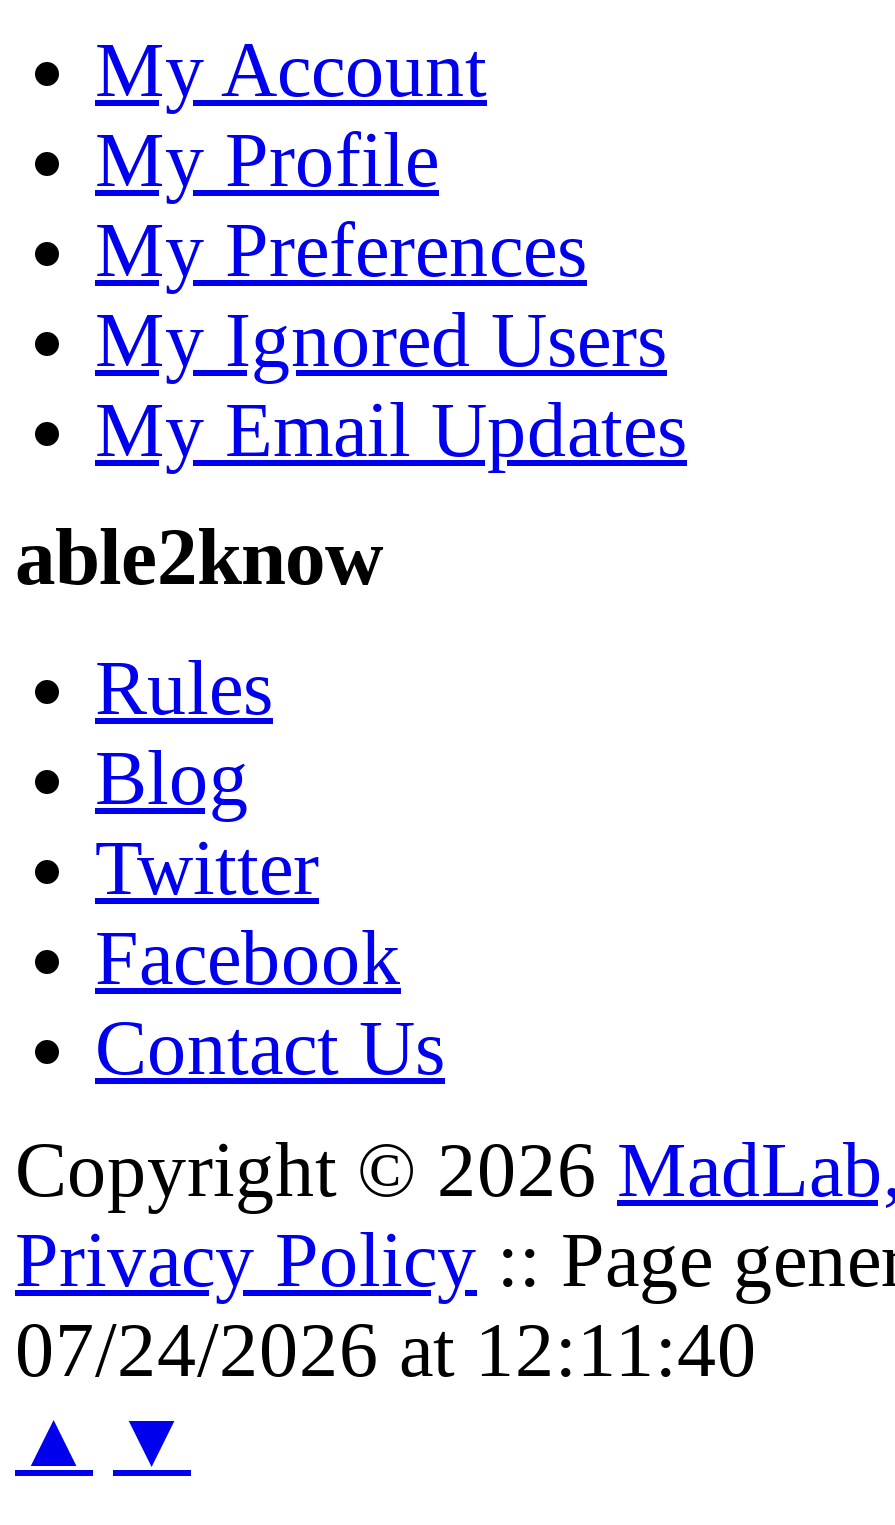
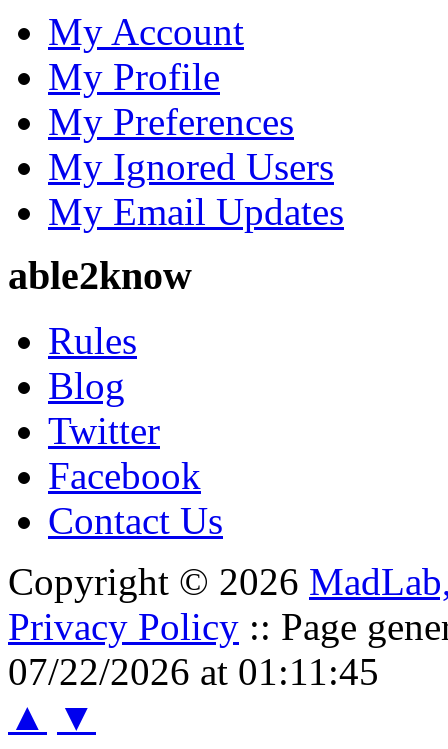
- 07/24/2026 at 12:11:40
+ 07/22/2026 at 01:11:45
